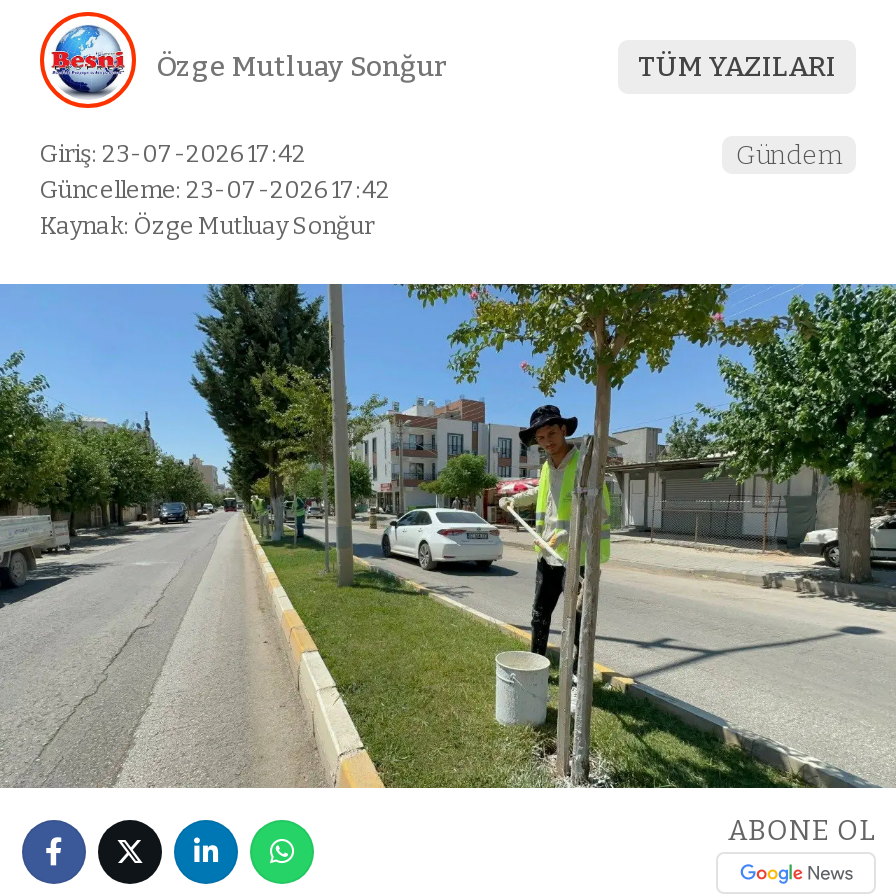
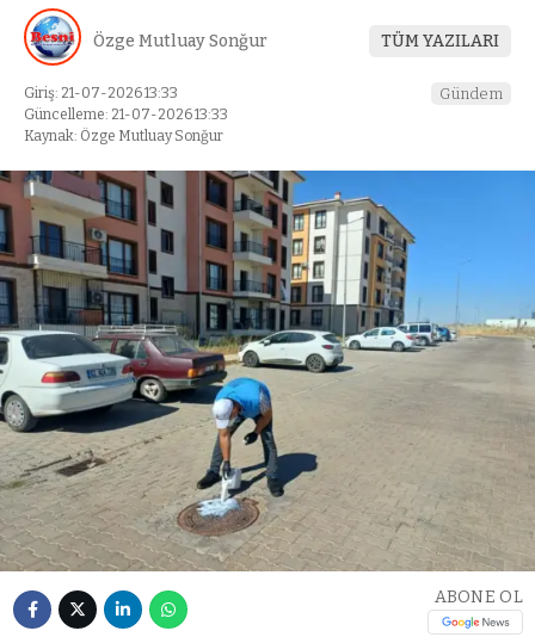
- Giriş: 23-07-2026 17:42
+ Giriş: 21-07-2026 13:33

- Güncelleme: 23-07-2026 17:42
+ Güncelleme: 21-07-2026 13:33

- [image]
+ [image]
